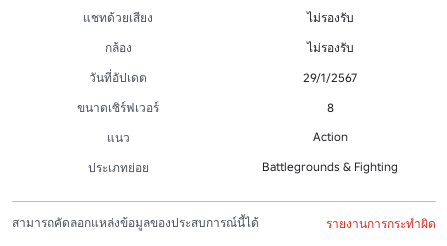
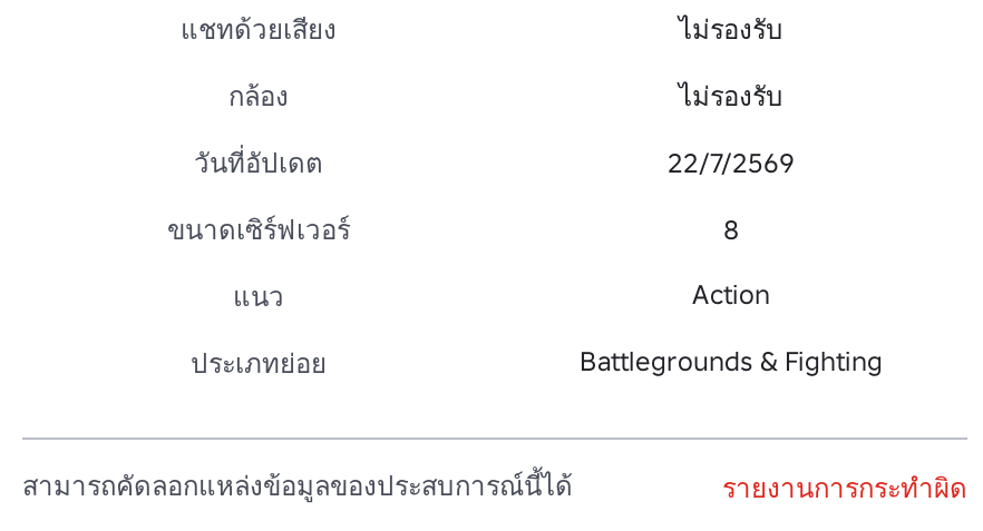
- 29/1/2567
+ 22/7/2569
